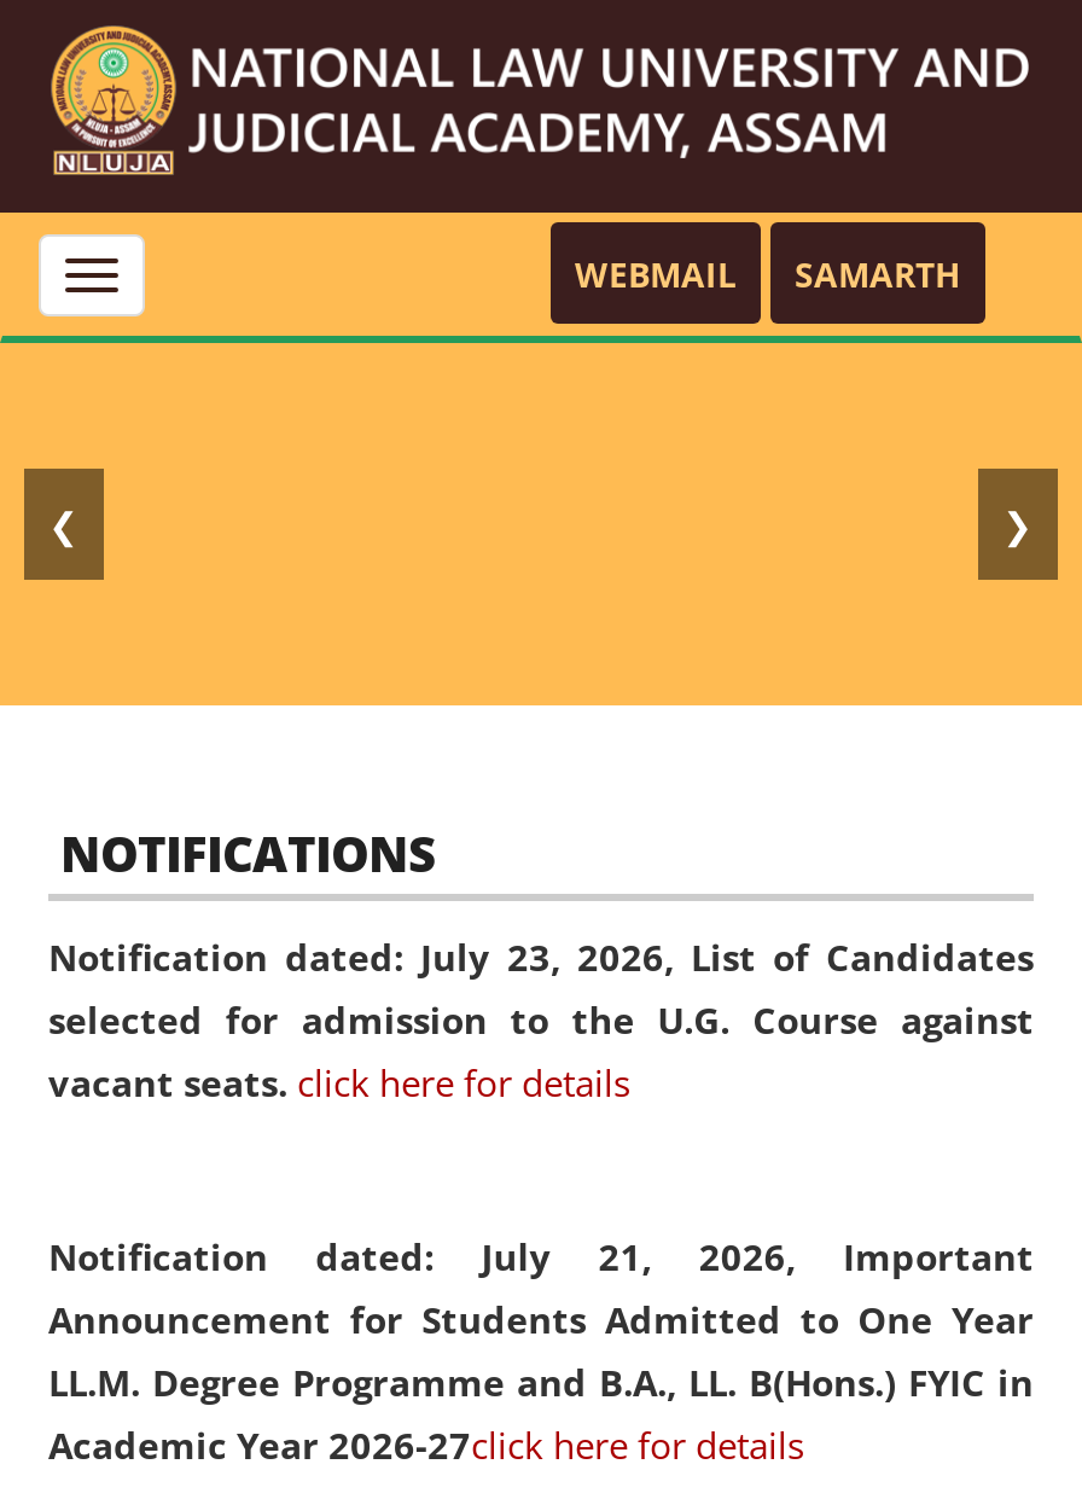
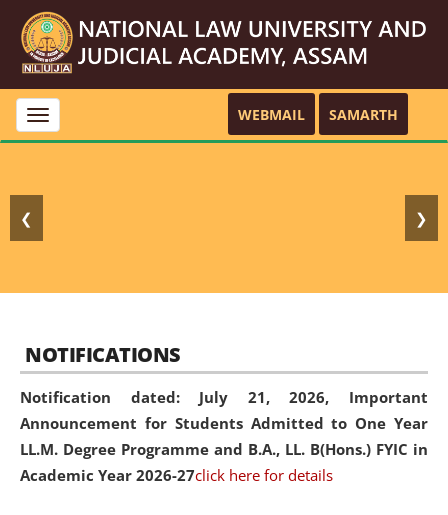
- Notification dated: July 23, 2026, List of Candidates
- selected for admission to the U.G. Course against
- vacant seats. click here for details
